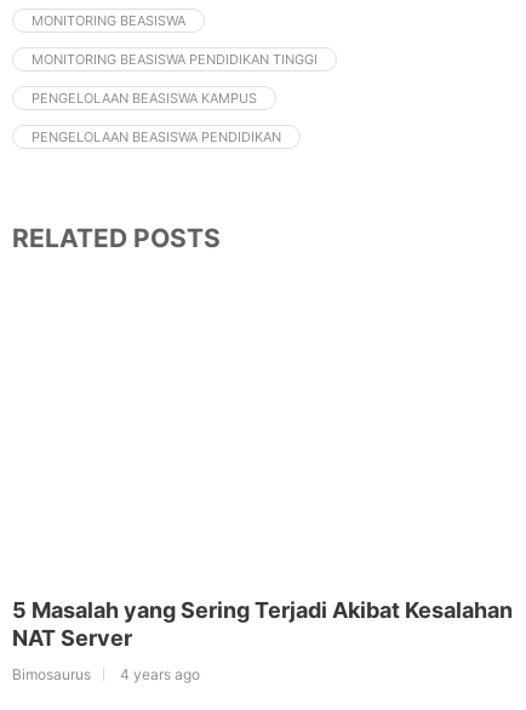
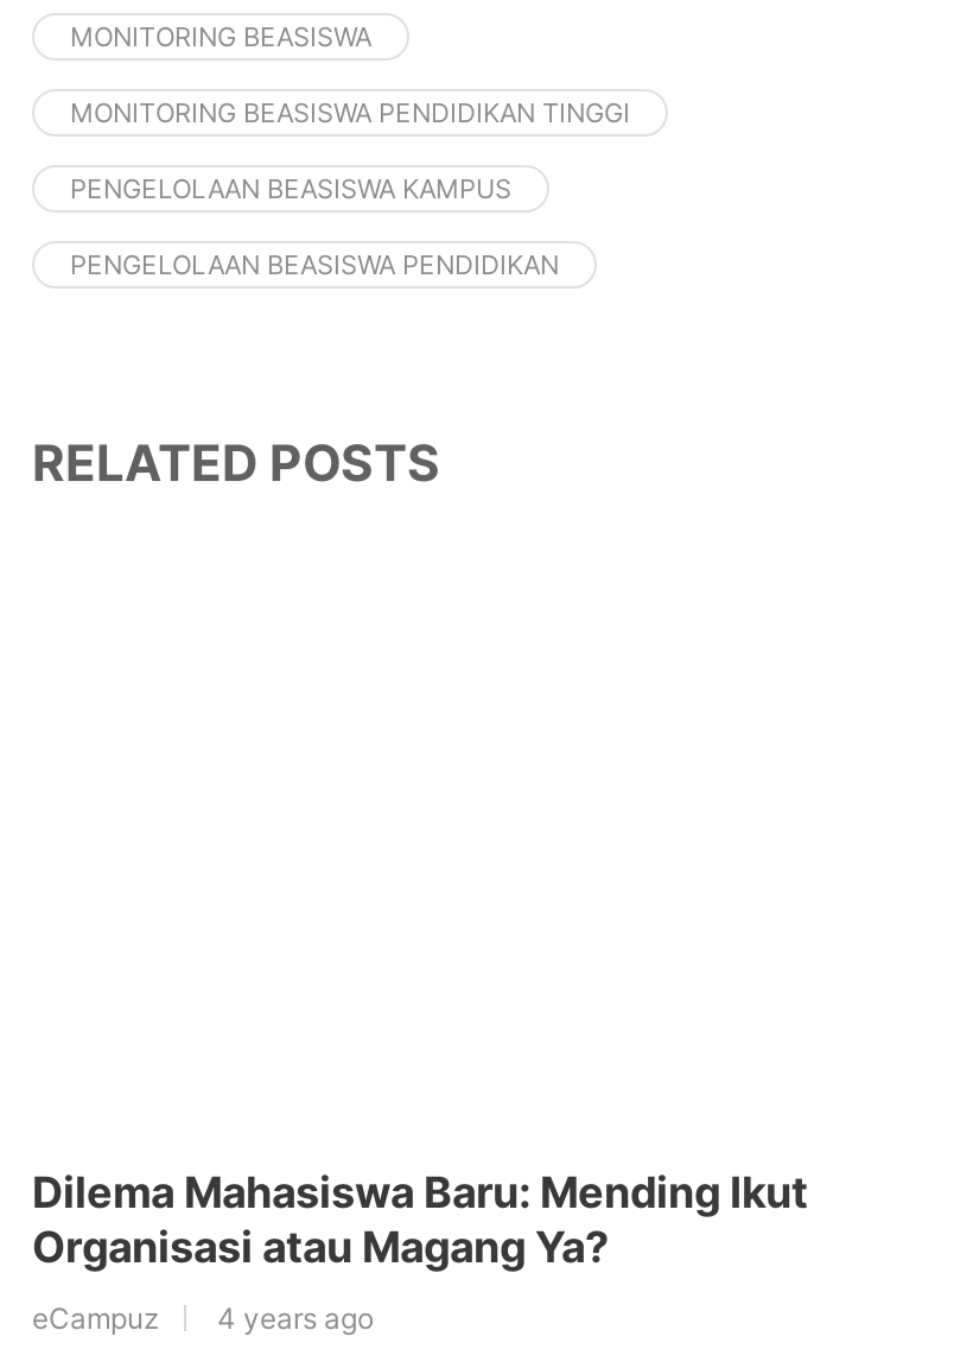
- 5 Masalah yang Sering Terjadi Akibat Kesalahan
- NAT Server
+ Dilema Mahasiswa Baru: Mending Ikut
+ Organisasi atau Magang Ya?

- Bimosaurus
+ eCampuz
